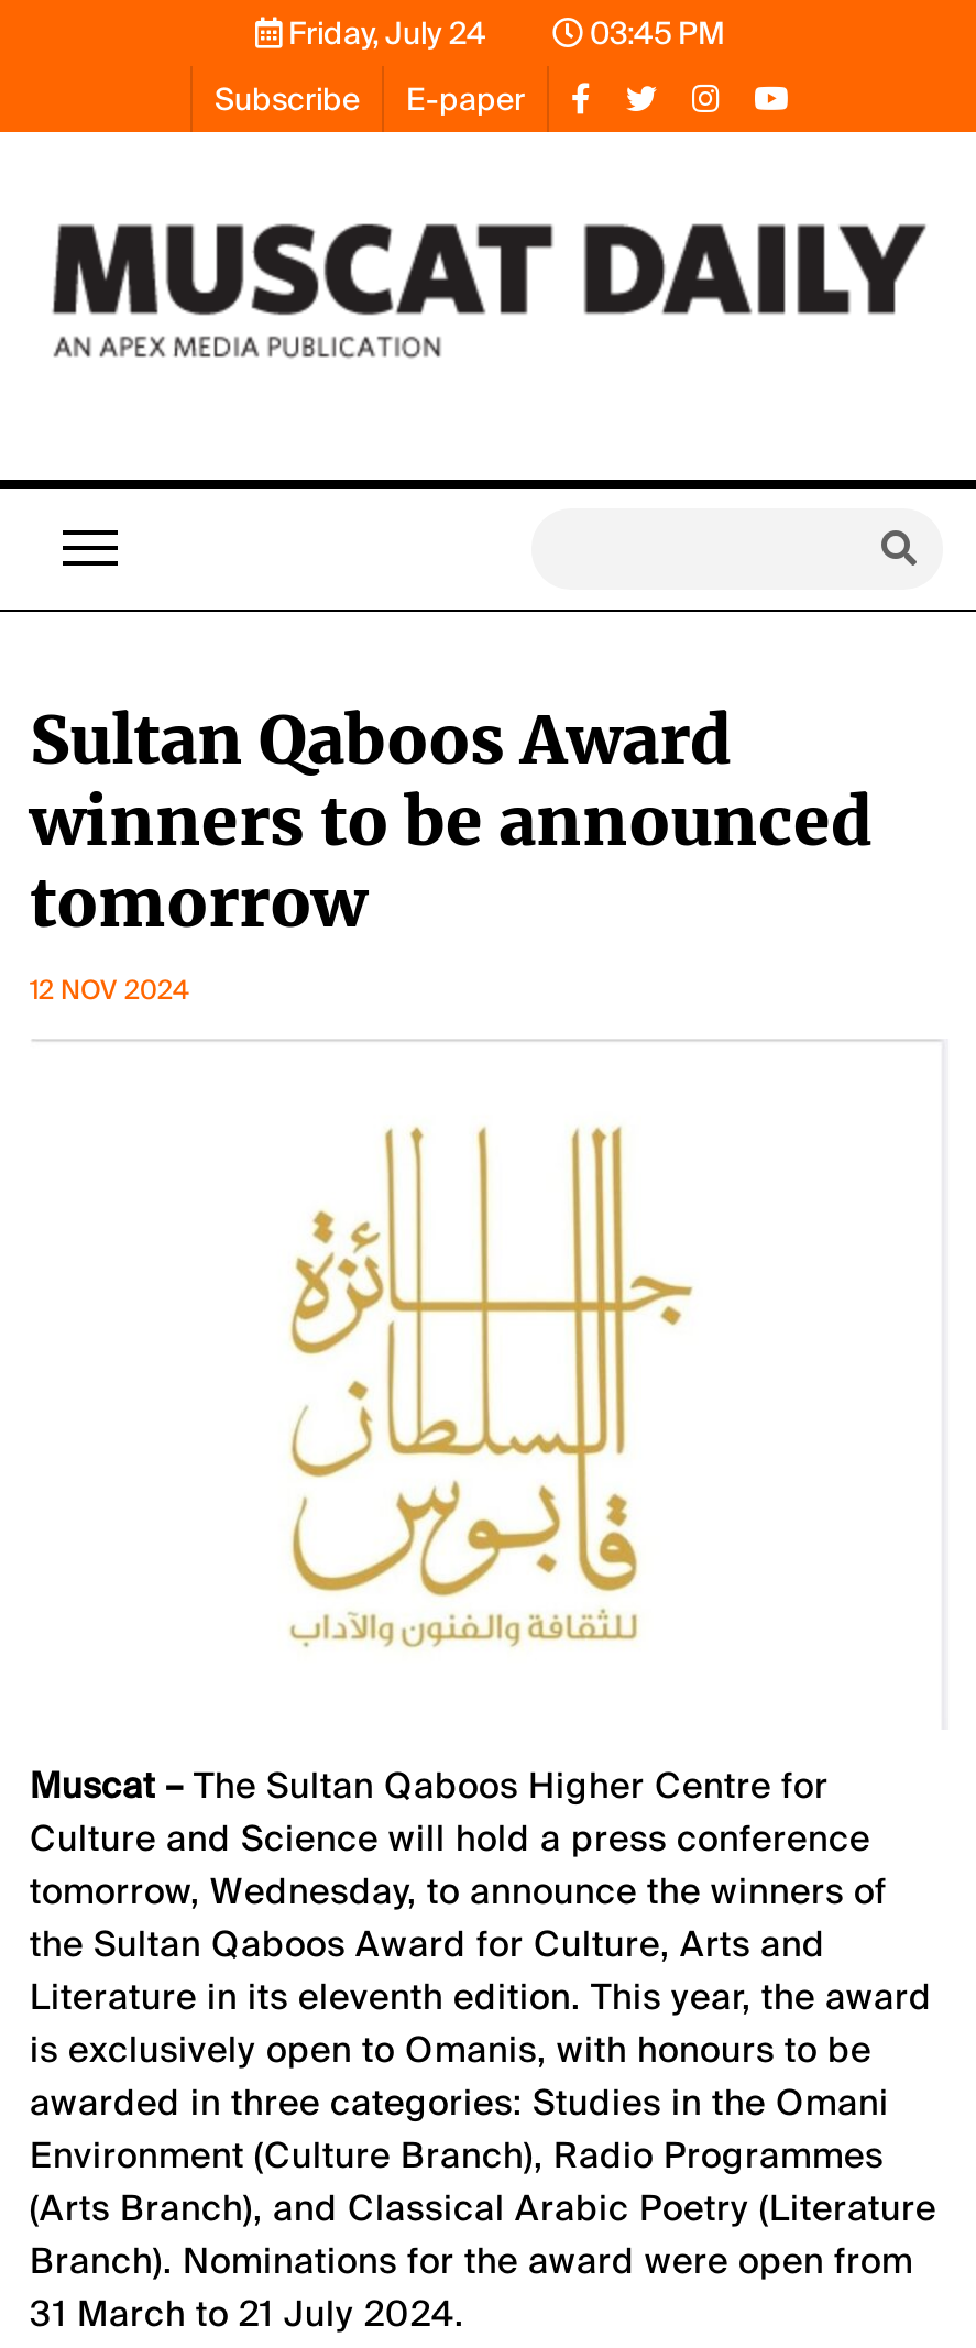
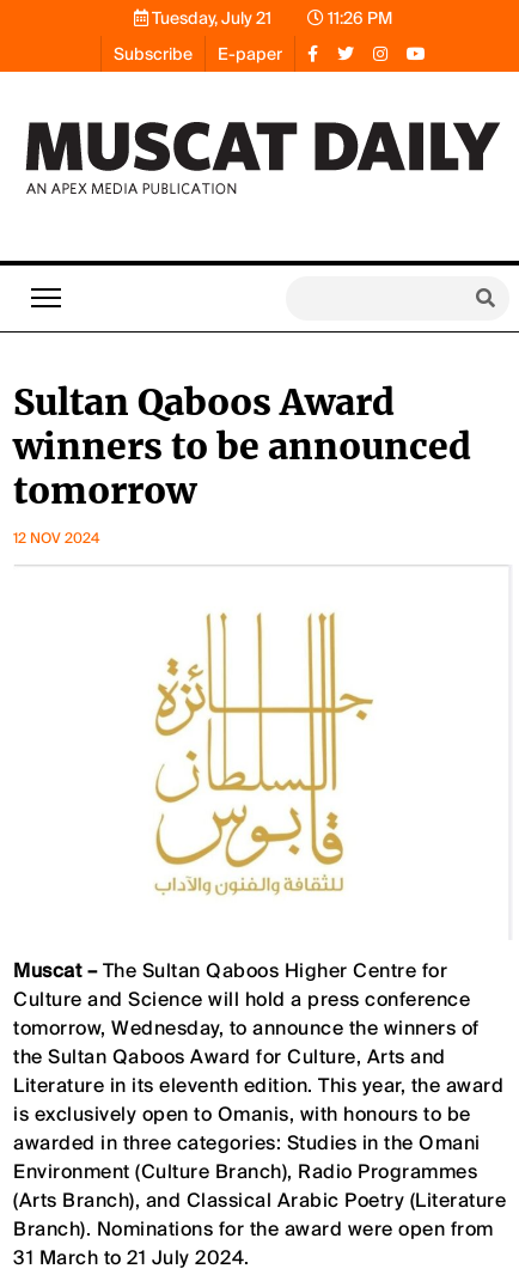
- Friday, July 24
+ Tuesday, July 21

- 03:45 PM
+ 11:26 PM
